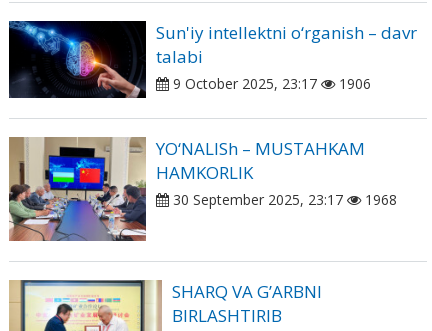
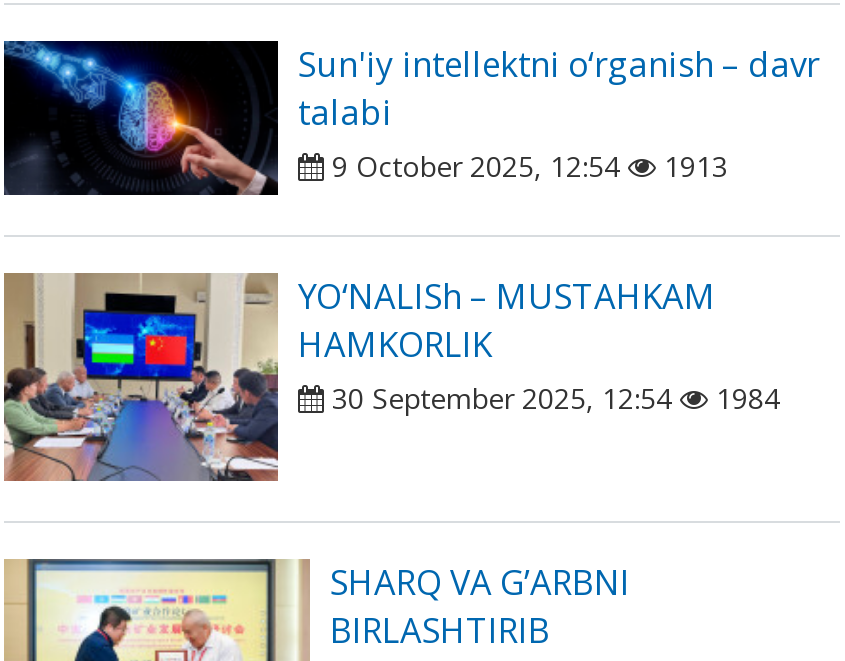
- 9 October 2025, 23:17
+ 9 October 2025, 12:54

- 1906
+ 1913

- 30 September 2025, 23:17
+ 30 September 2025, 12:54

- 1968
+ 1984
